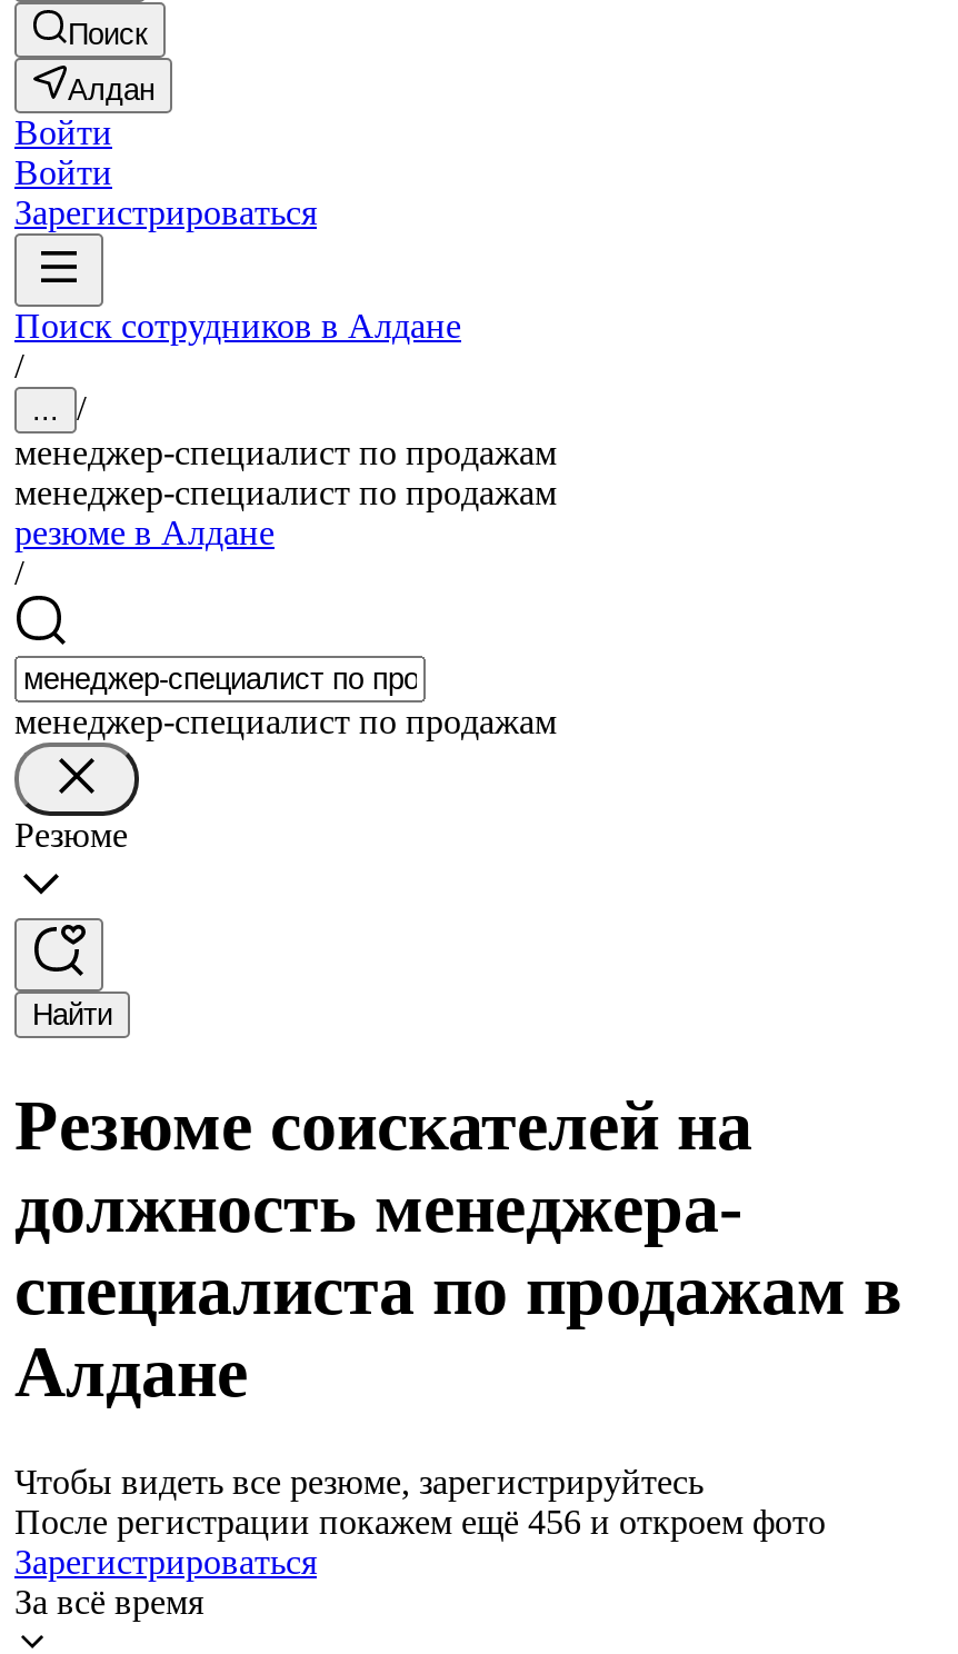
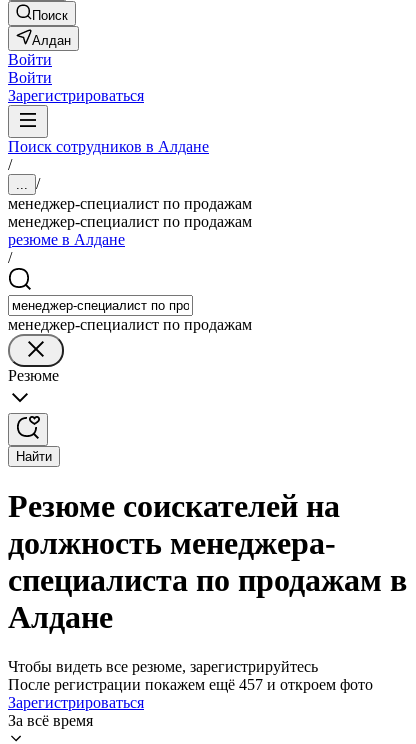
- После регистрации покажем ещё 456 и откроем фото
+ После регистрации покажем ещё 457 и откроем фото
